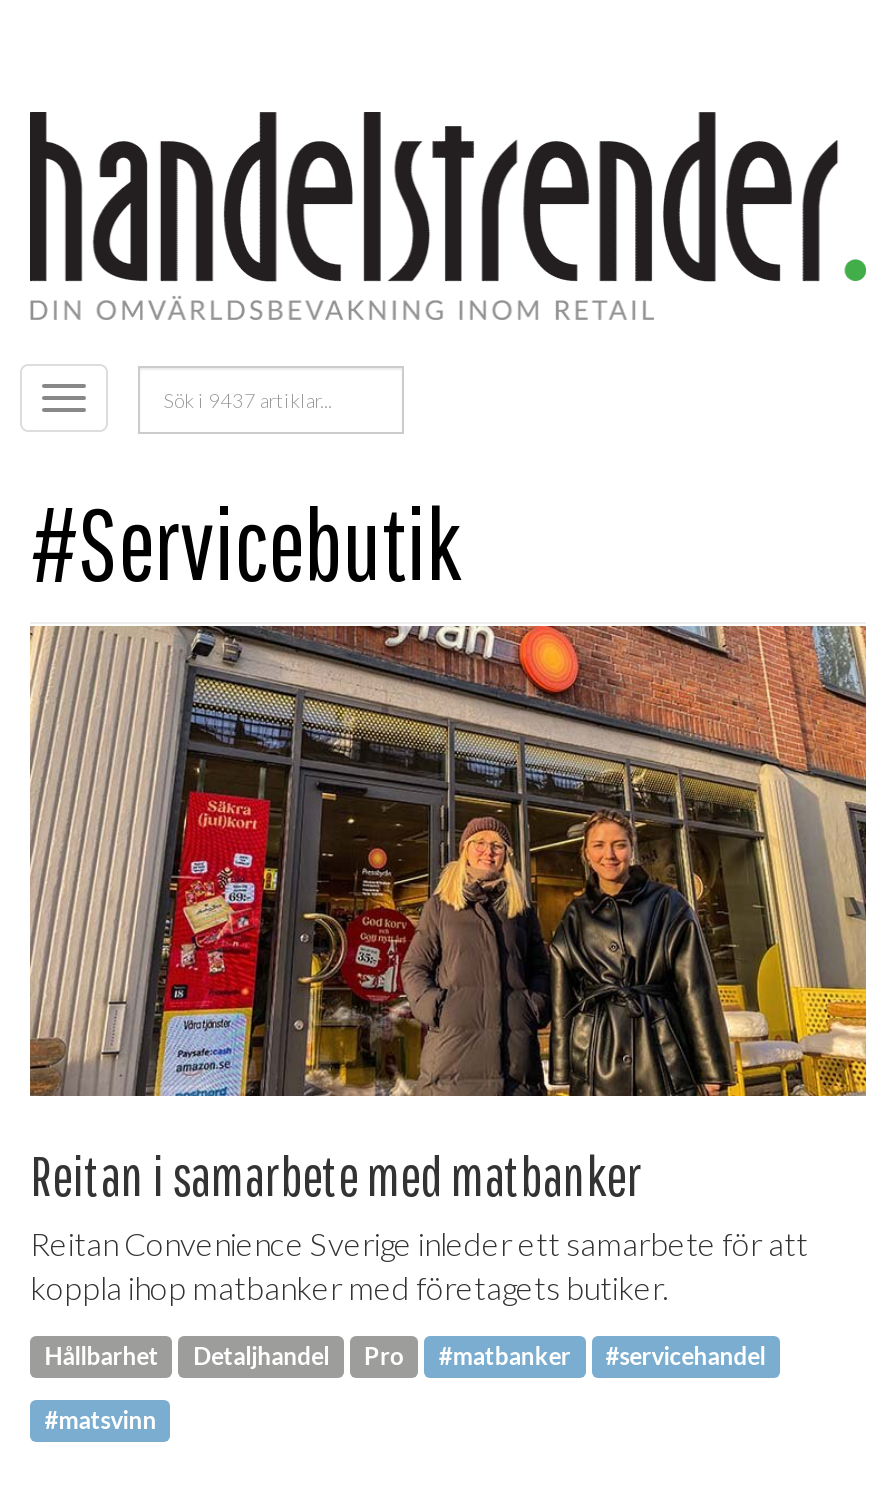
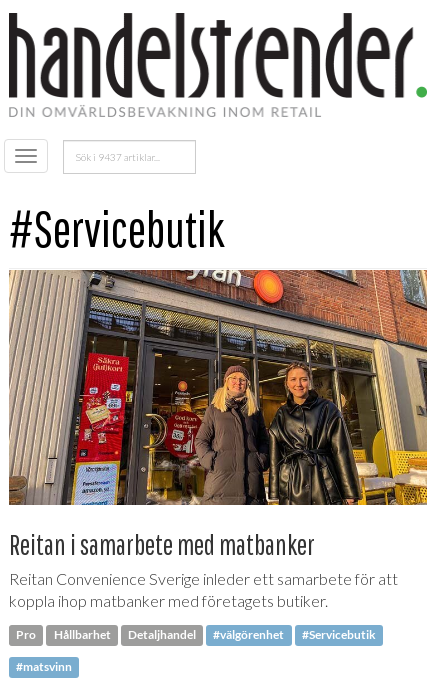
- Pro
- #matbanker
- #servicehandel
+ #välgörenhet
+ #Servicebutik

+ Pro
